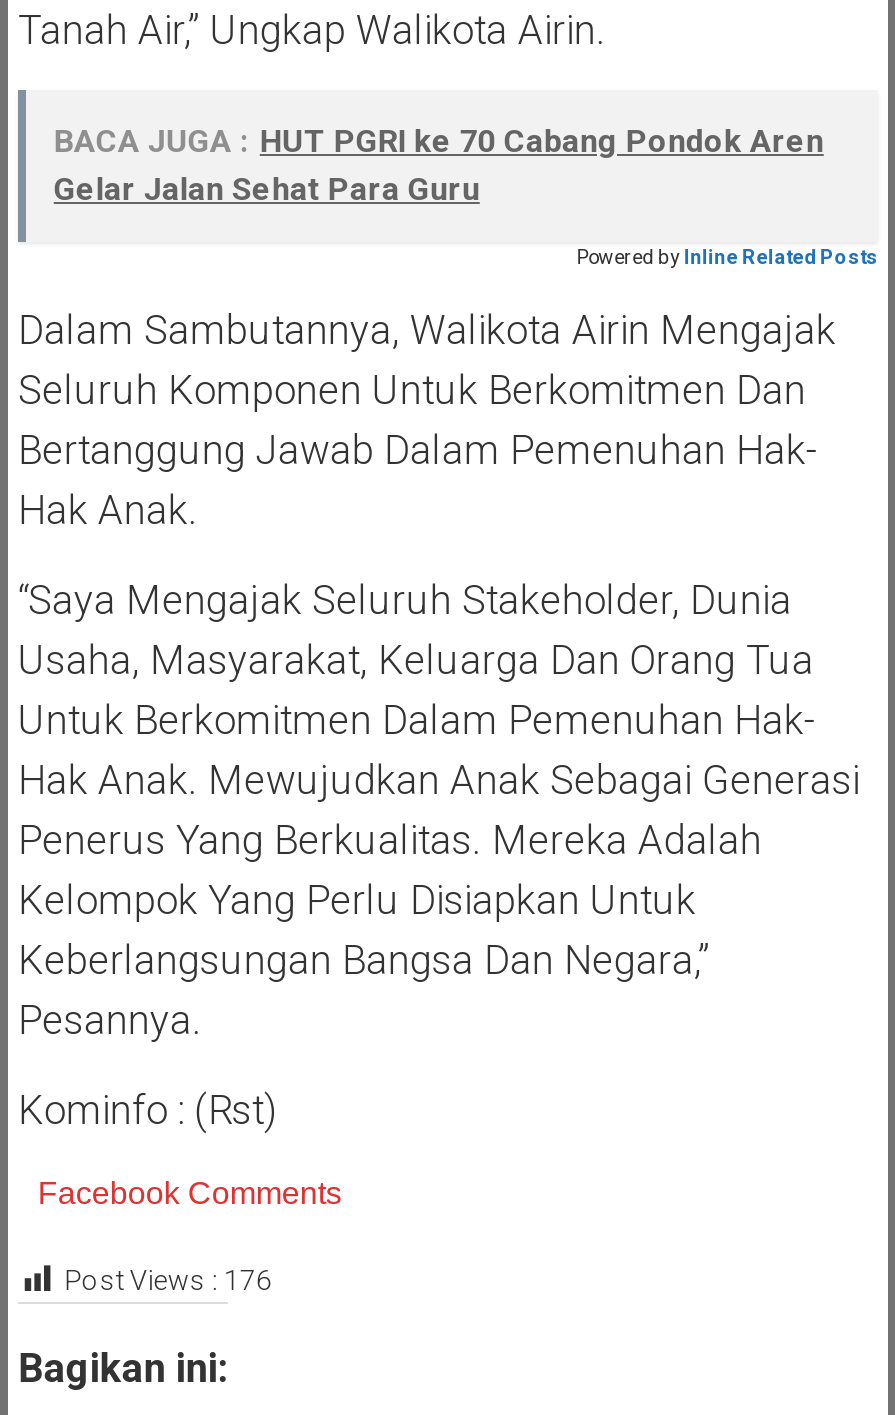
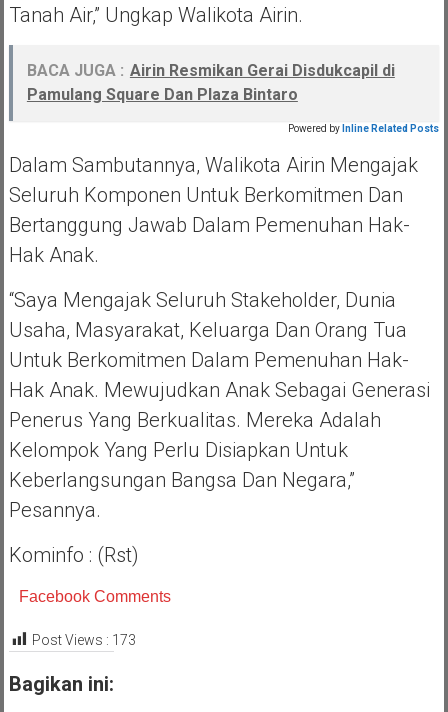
- BACA JUGA : HUT PGRI ke 70 Cabang Pondok Aren
- Gelar Jalan Sehat Para Guru
+ BACA JUGA : Airin Resmikan Gerai Disdukcapil di
+ Pamulang Square Dan Plaza Bintaro

- Post Views : 176
+ Post Views : 173
